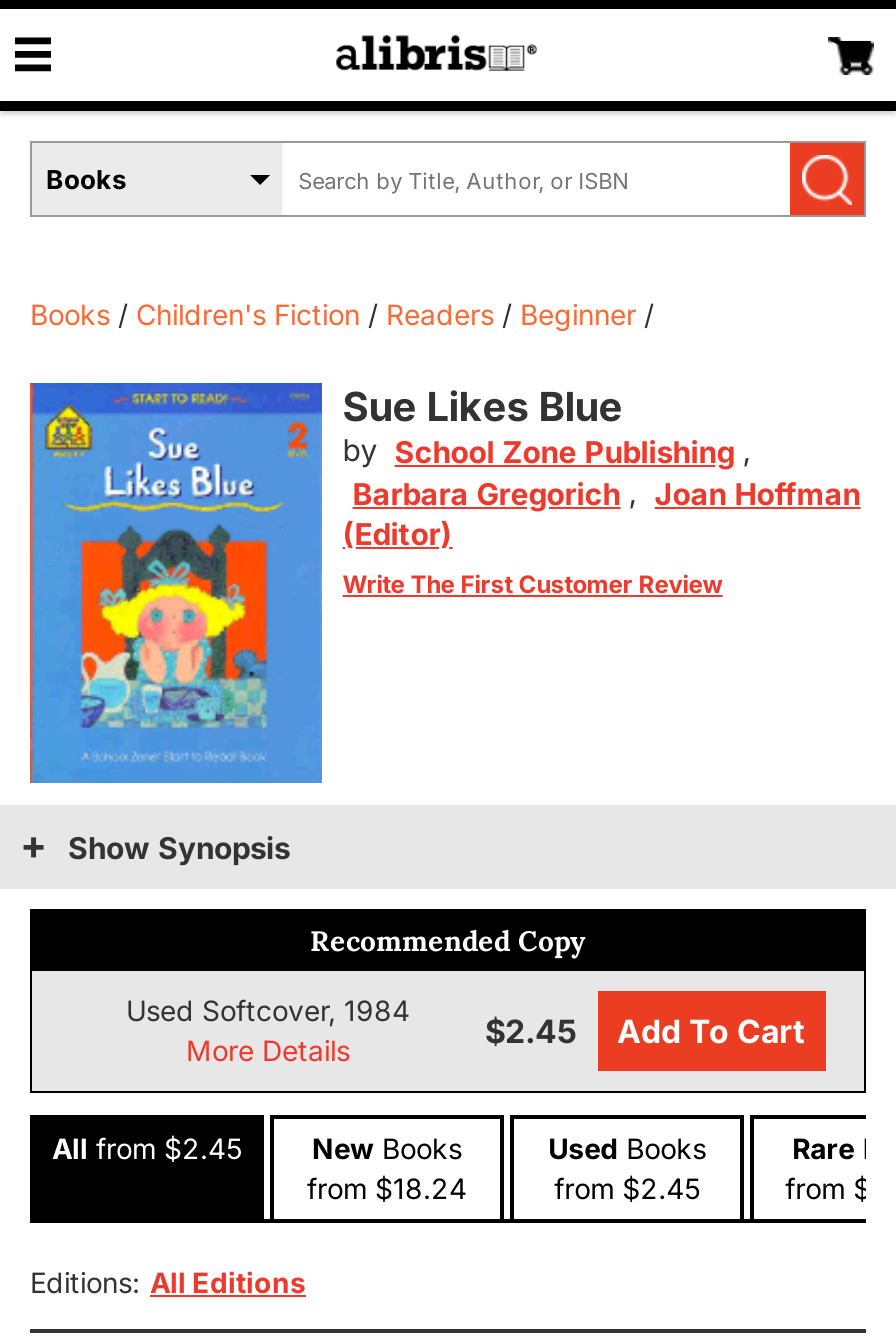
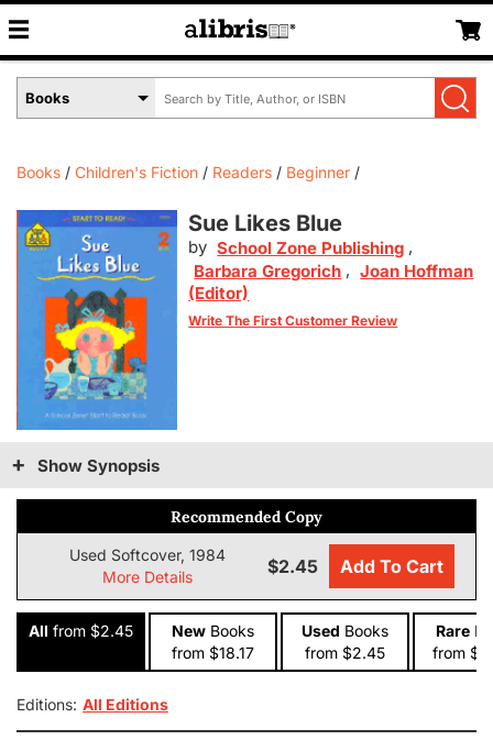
- from $18.24
+ from $18.17
